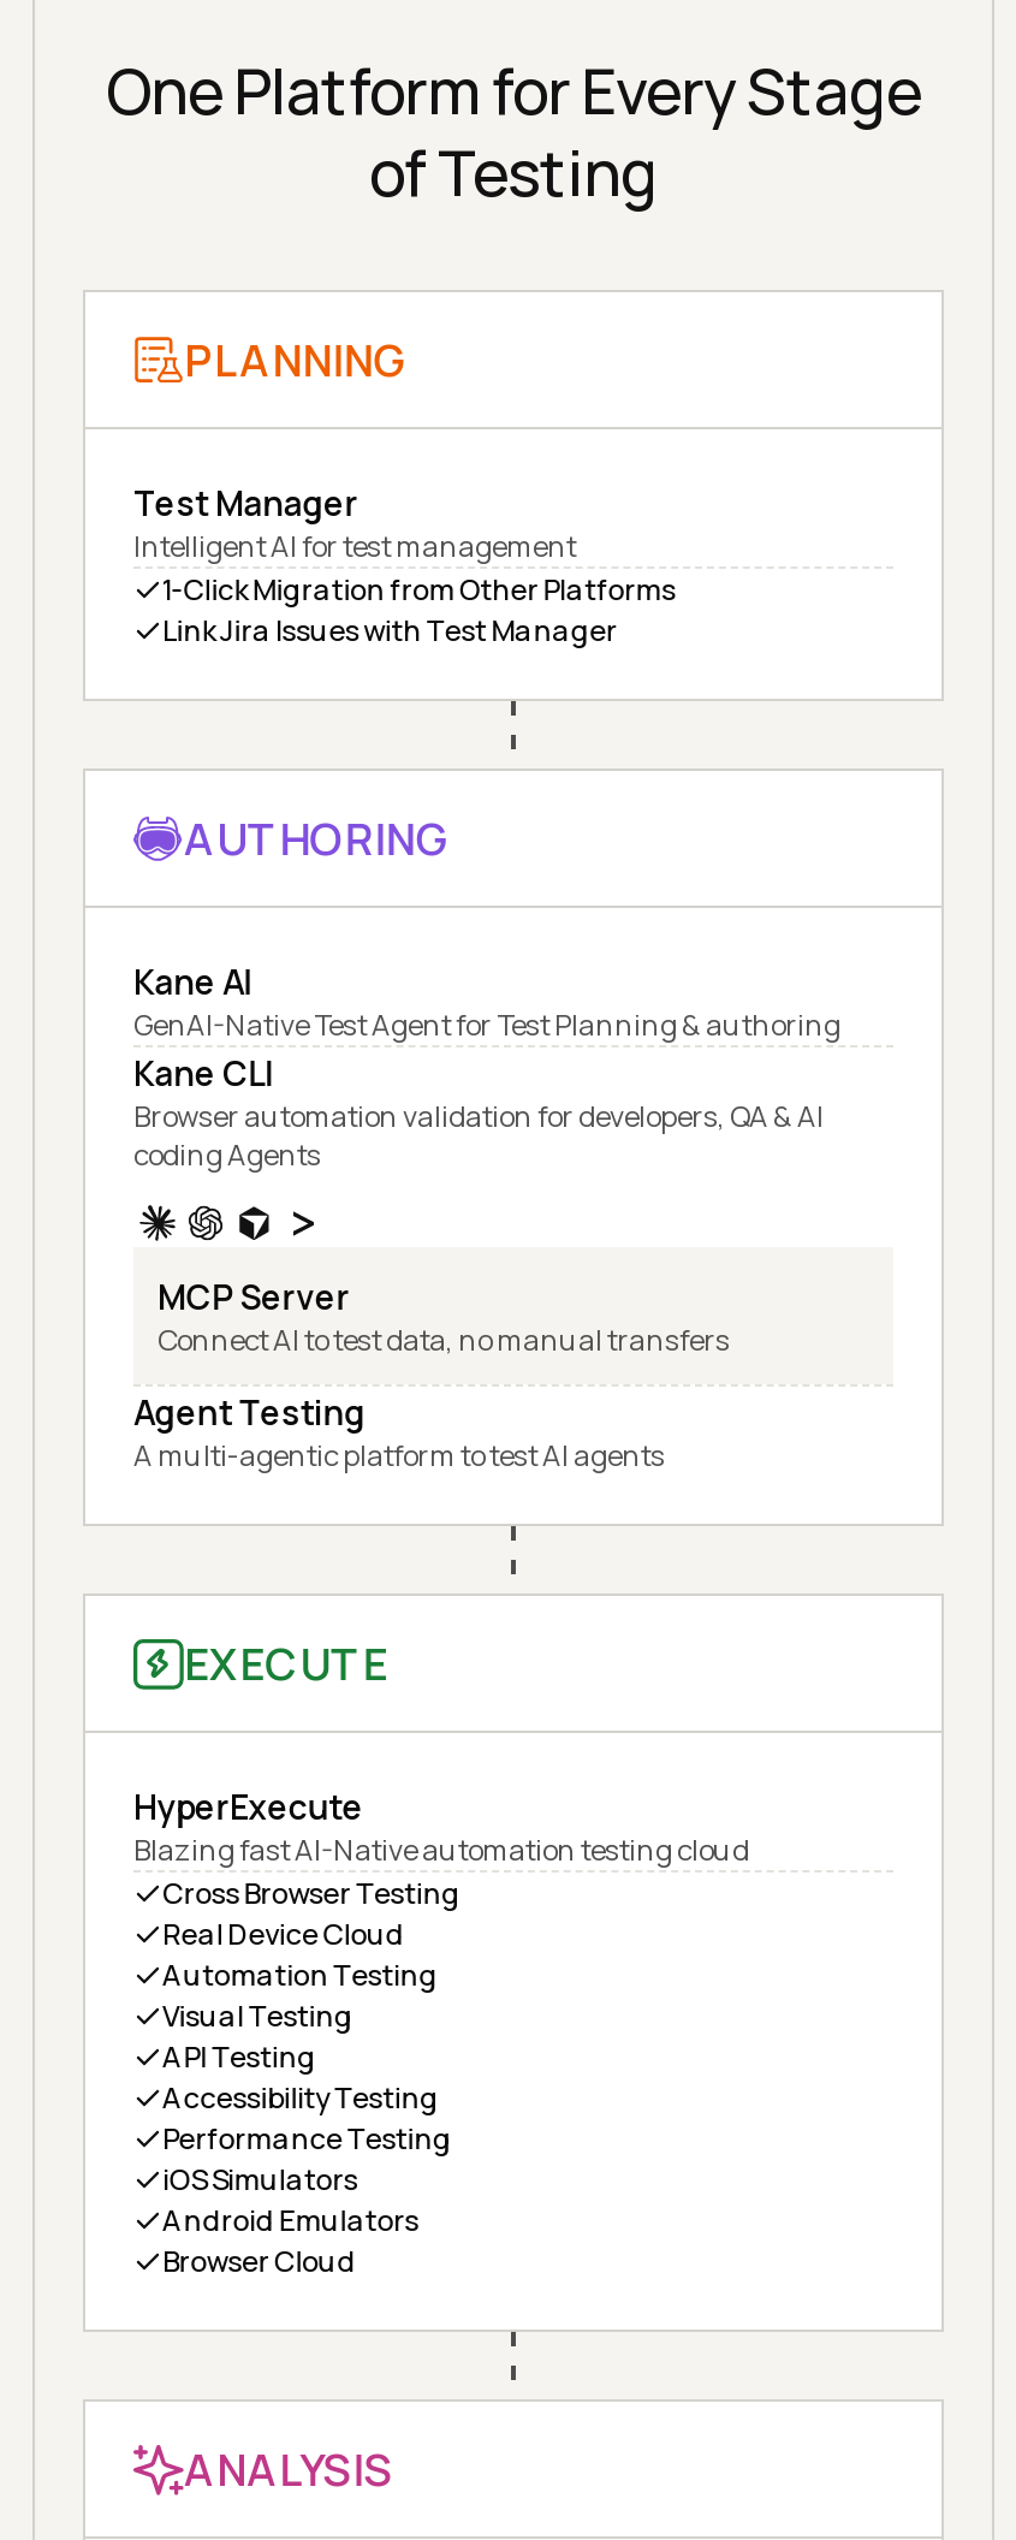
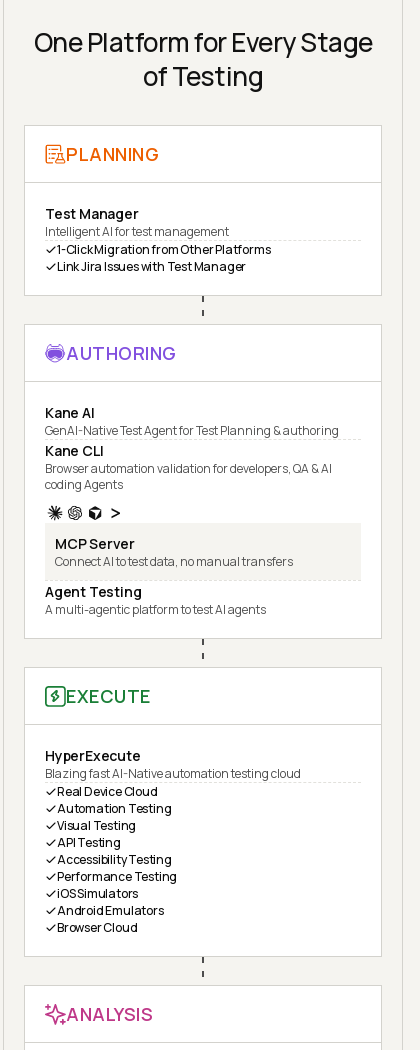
- Cross Browser Testing
